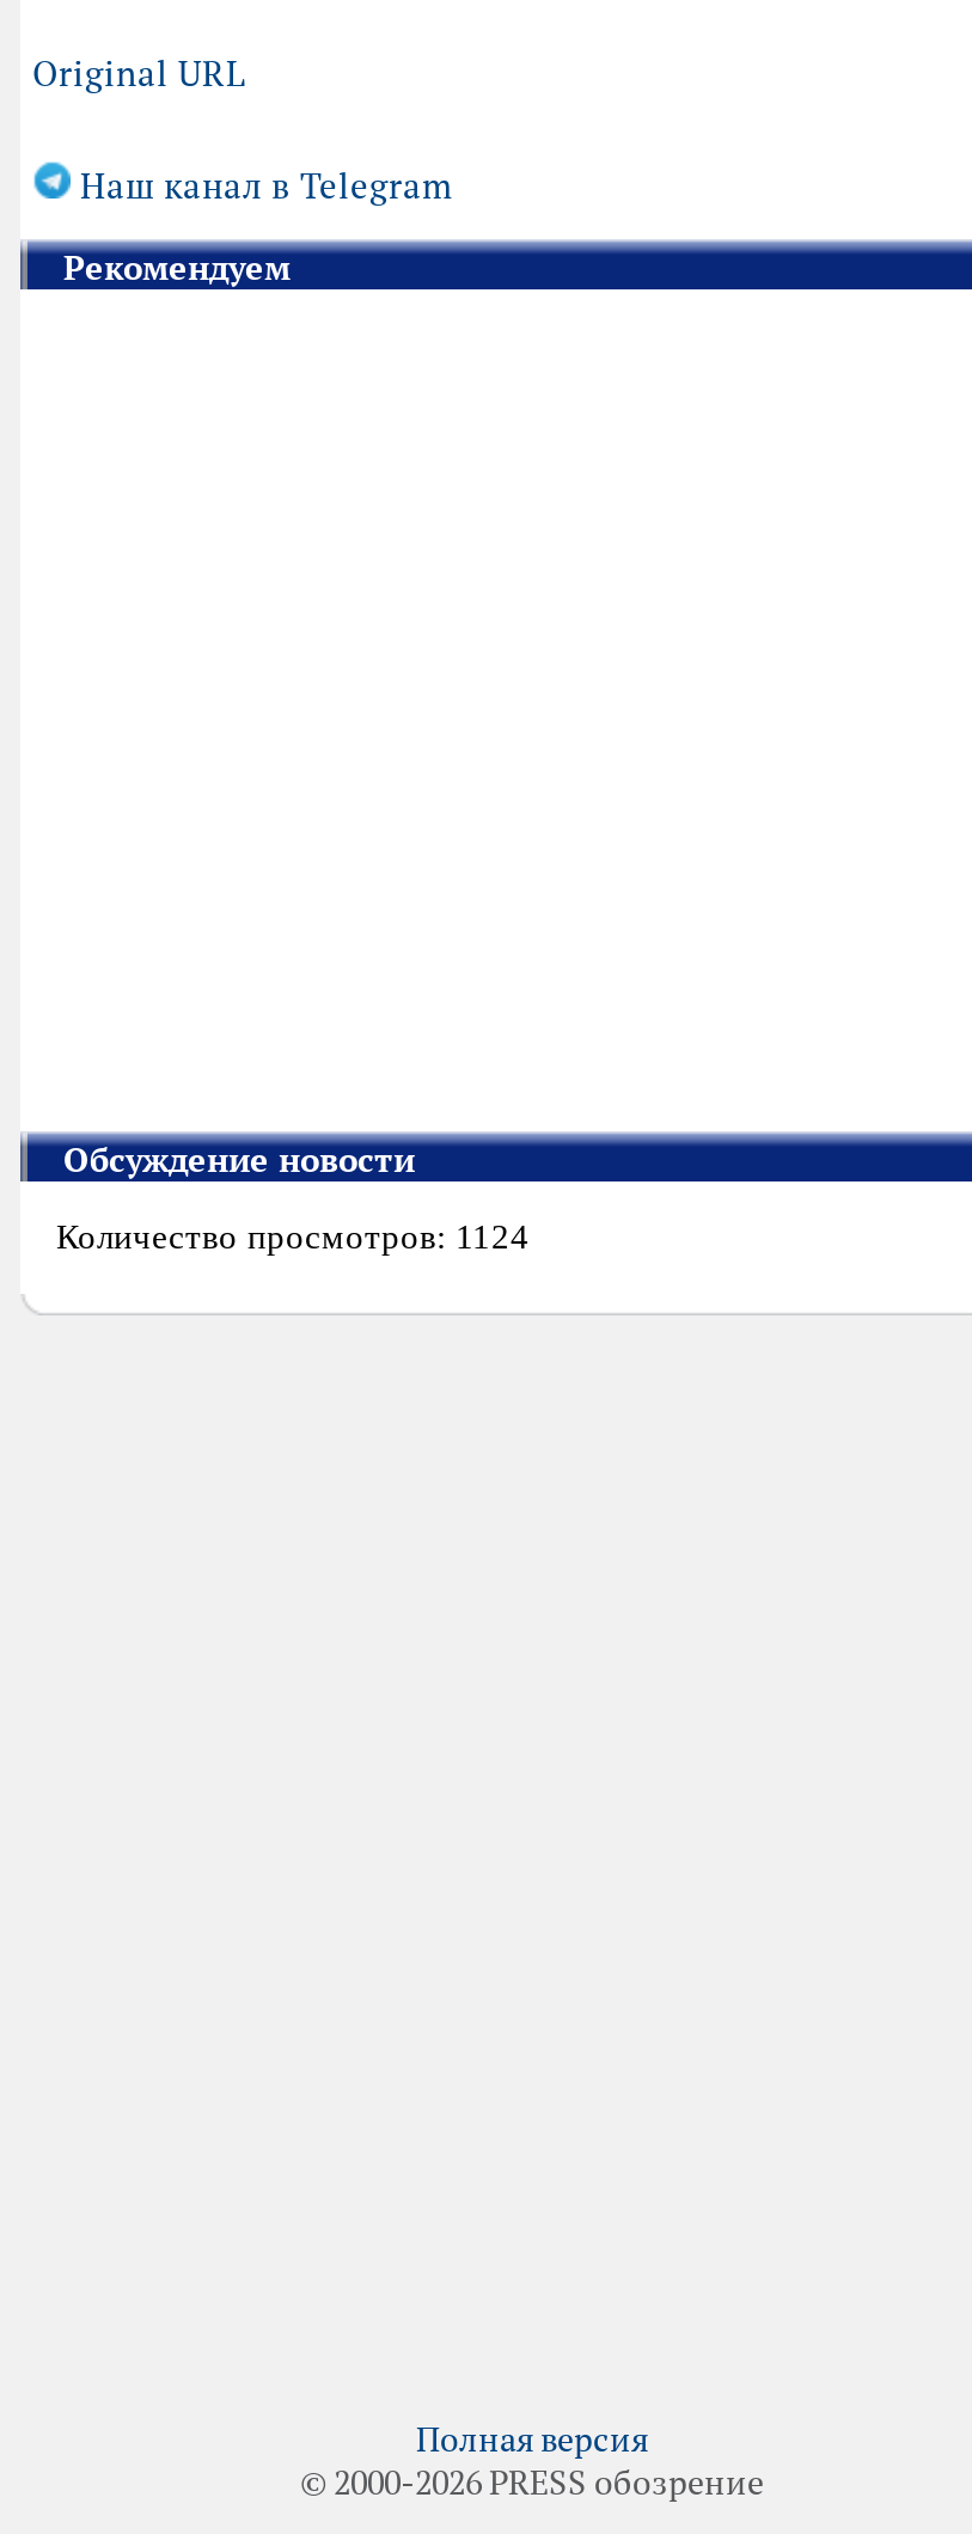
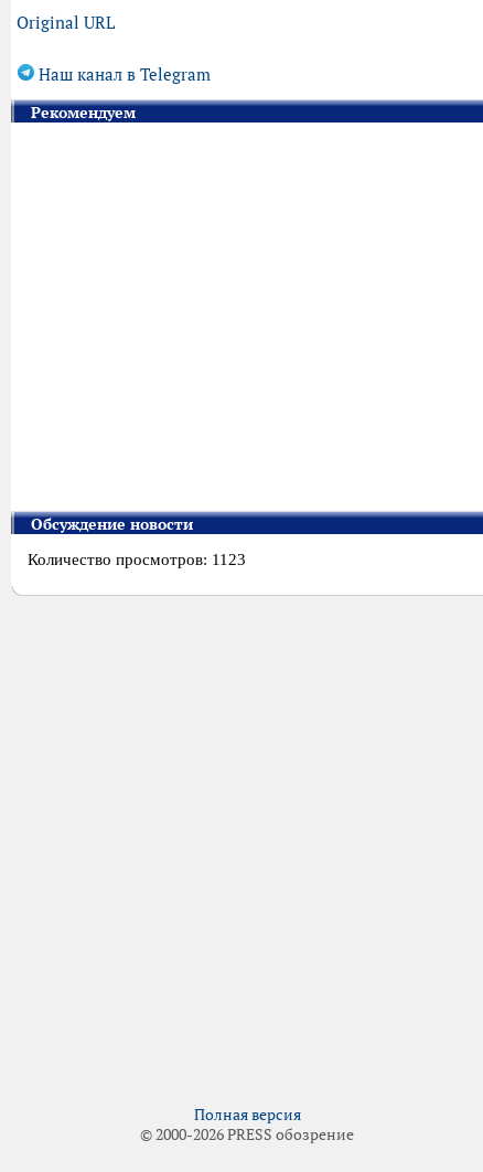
- Количество просмотров: 1124
+ Количество просмотров: 1123
